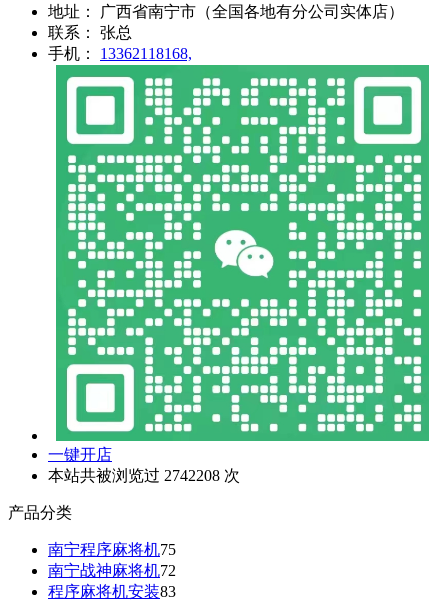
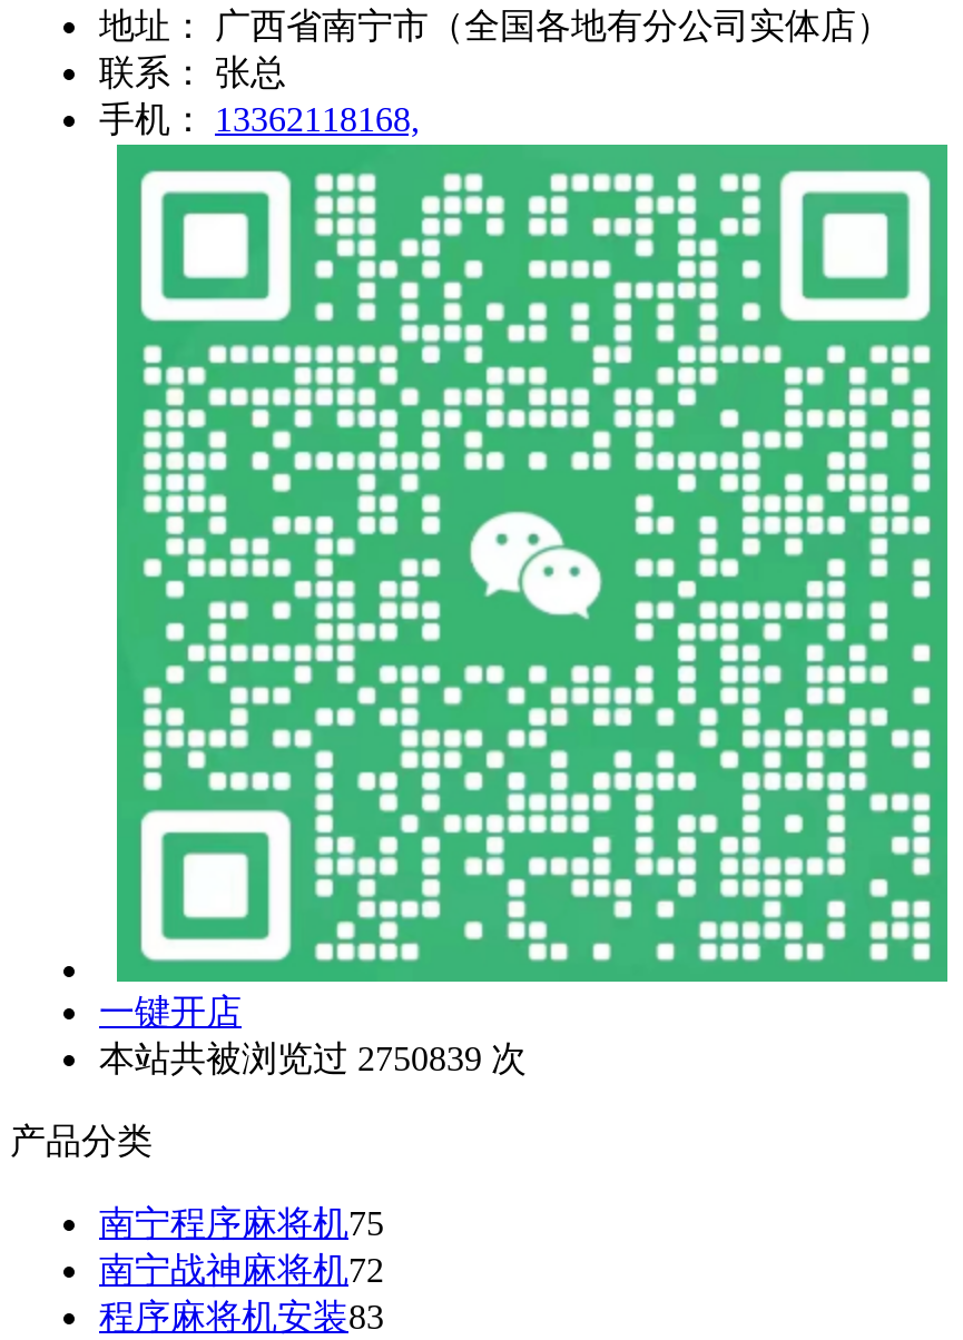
- 本站共被浏览过 2742208 次
+ 本站共被浏览过 2750839 次
